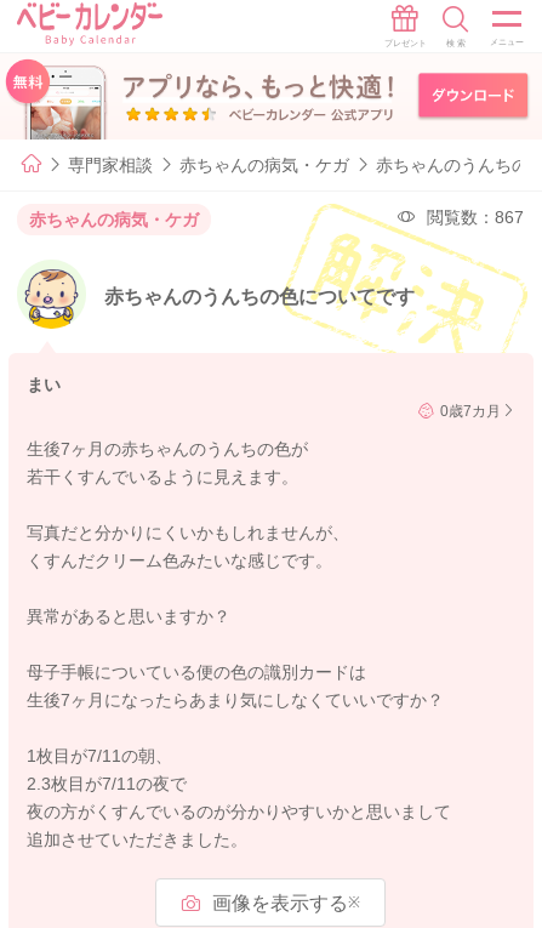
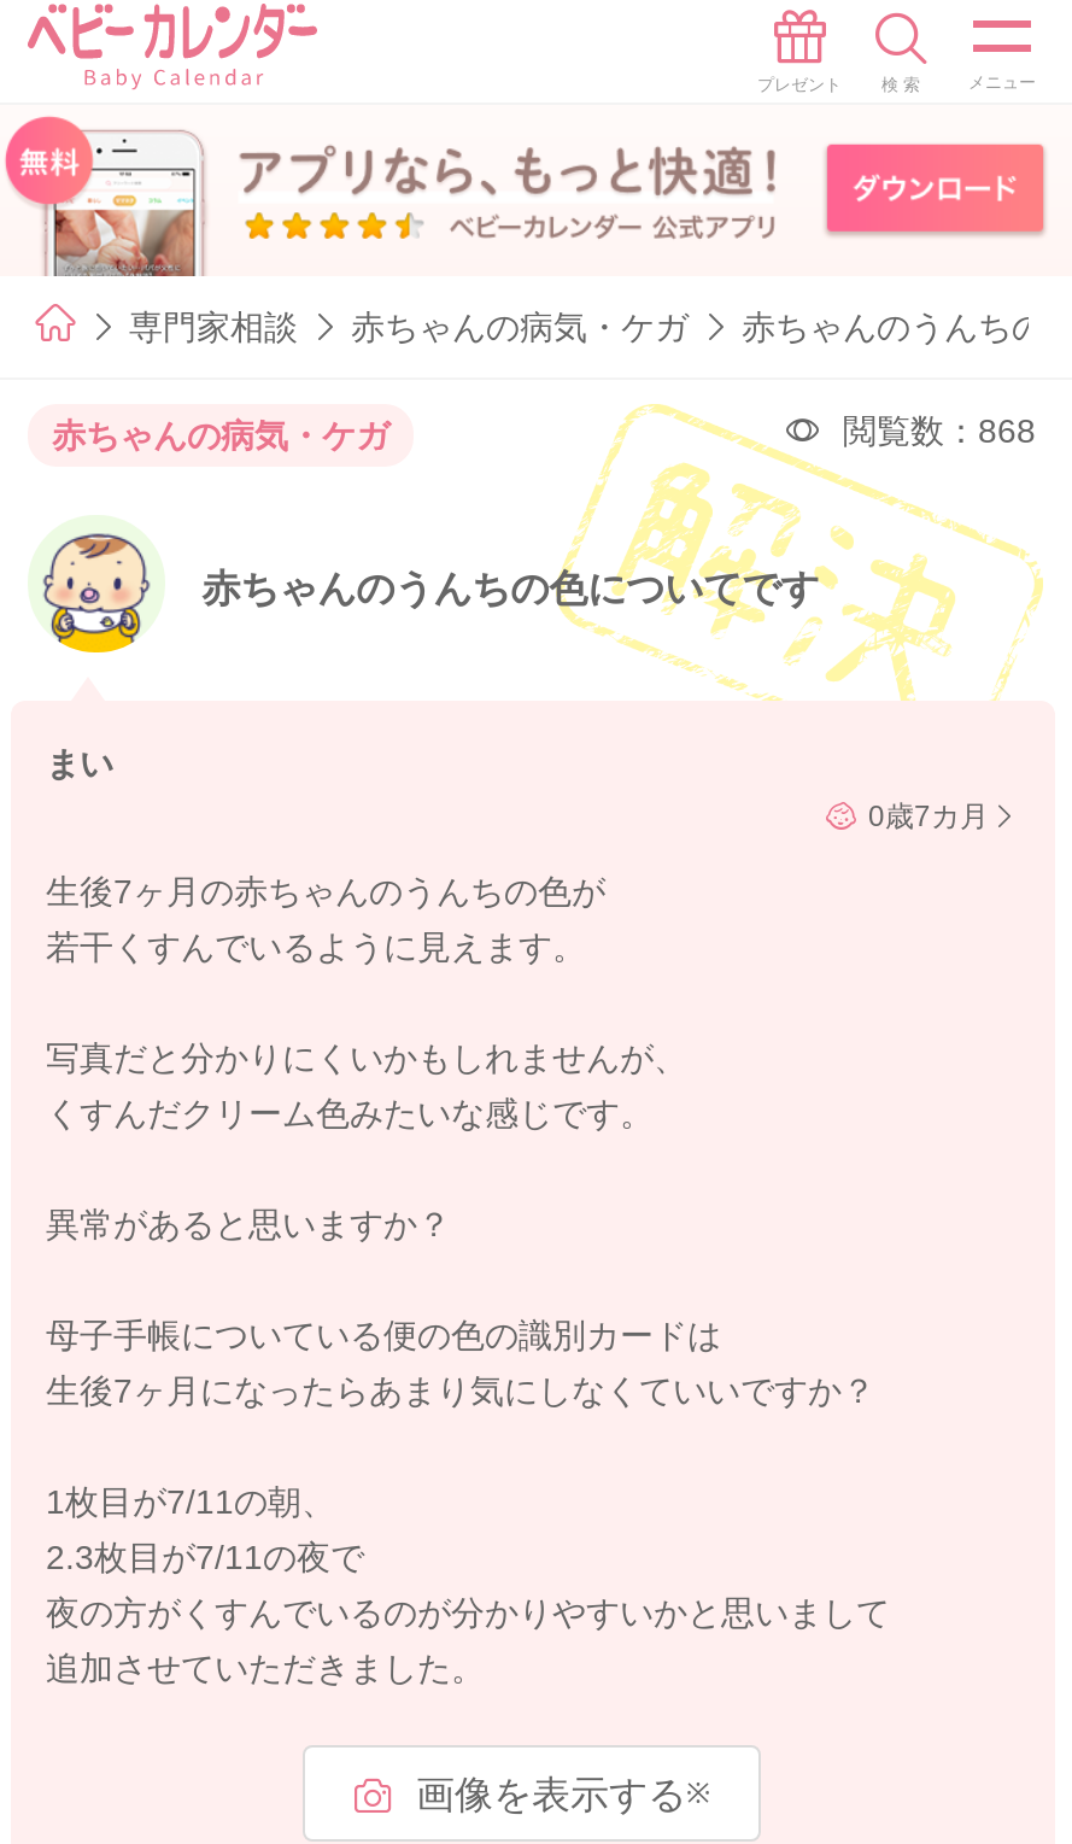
- 閲覧数：867
+ 閲覧数：868
